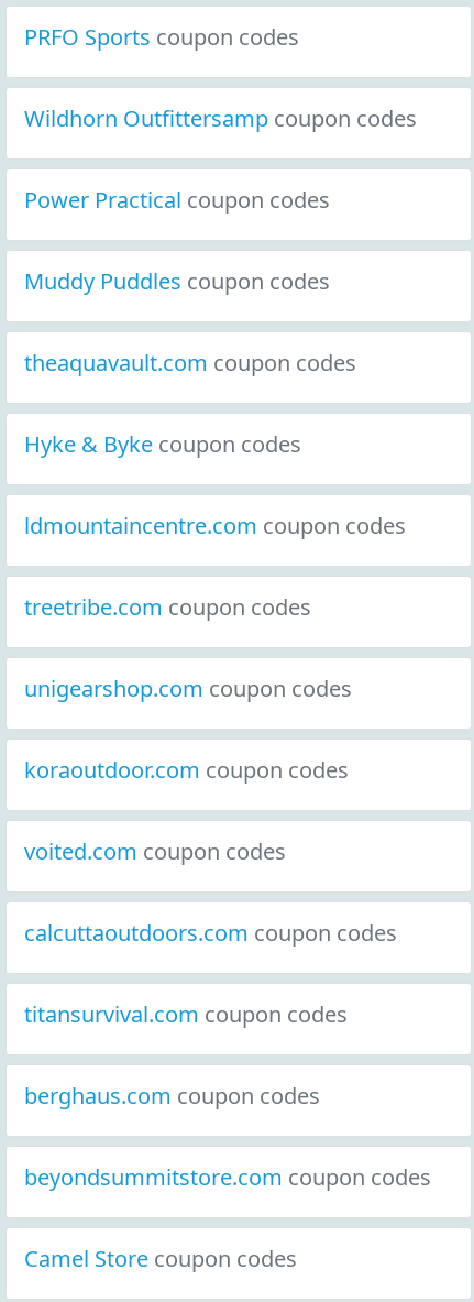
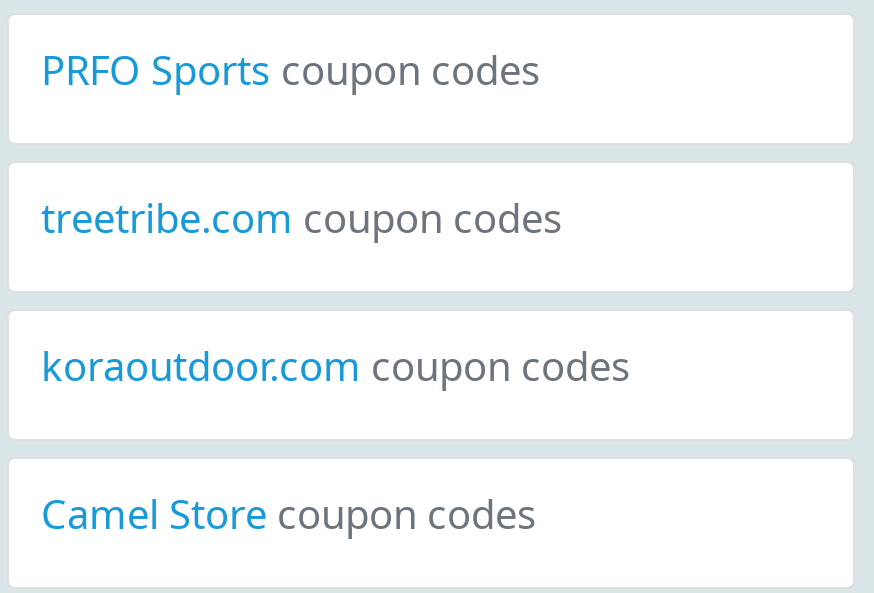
- Wildhorn Outfittersamp coupon codes
- Power Practical coupon codes
- Muddy Puddles coupon codes
- theaquavault.com coupon codes
- Hyke & Byke coupon codes
- ldmountaincentre.com coupon codes

- unigearshop.com coupon codes

- voited.com coupon codes
- calcuttaoutdoors.com coupon codes
- titansurvival.com coupon codes
- berghaus.com coupon codes
- beyondsummitstore.com coupon codes
